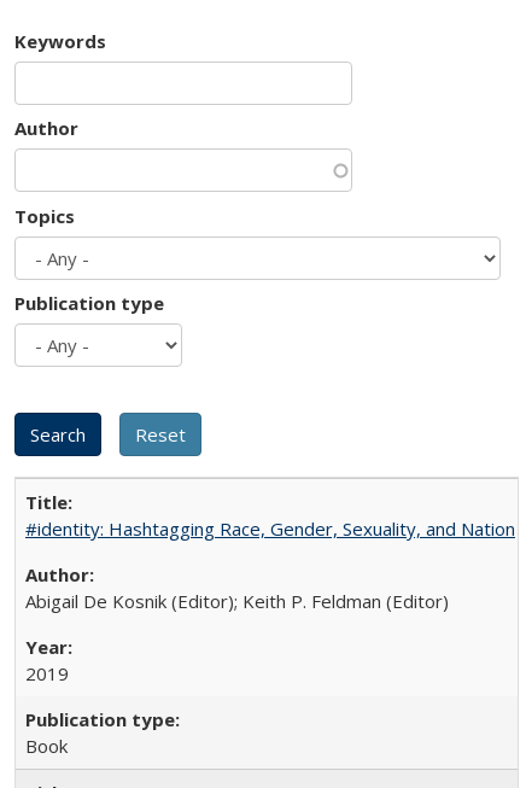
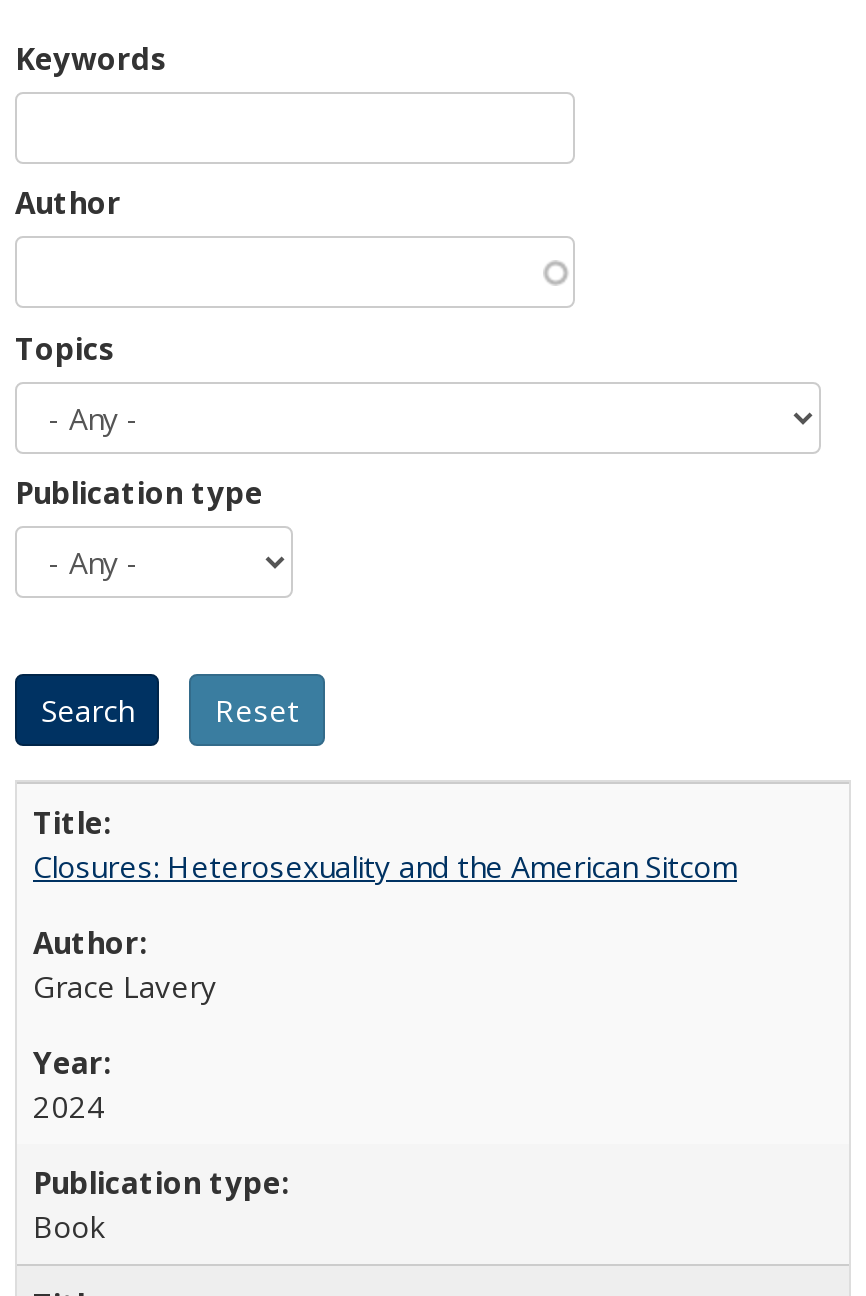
- #identity: Hashtagging Race, Gender, Sexuality, and Nation
+ Closures: Heterosexuality and the American Sitcom

- Abigail De Kosnik (Editor); Keith P. Feldman (Editor)
+ Grace Lavery

- 2019
+ 2024
